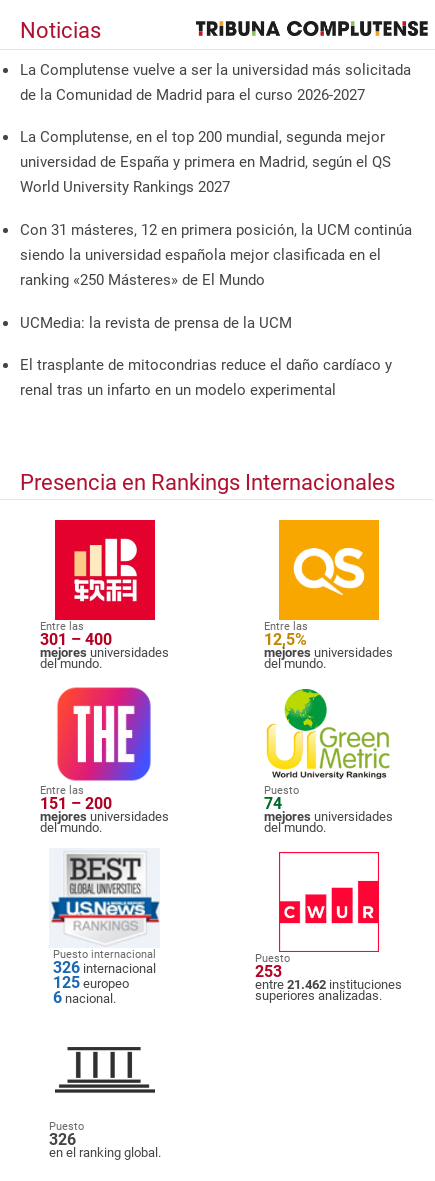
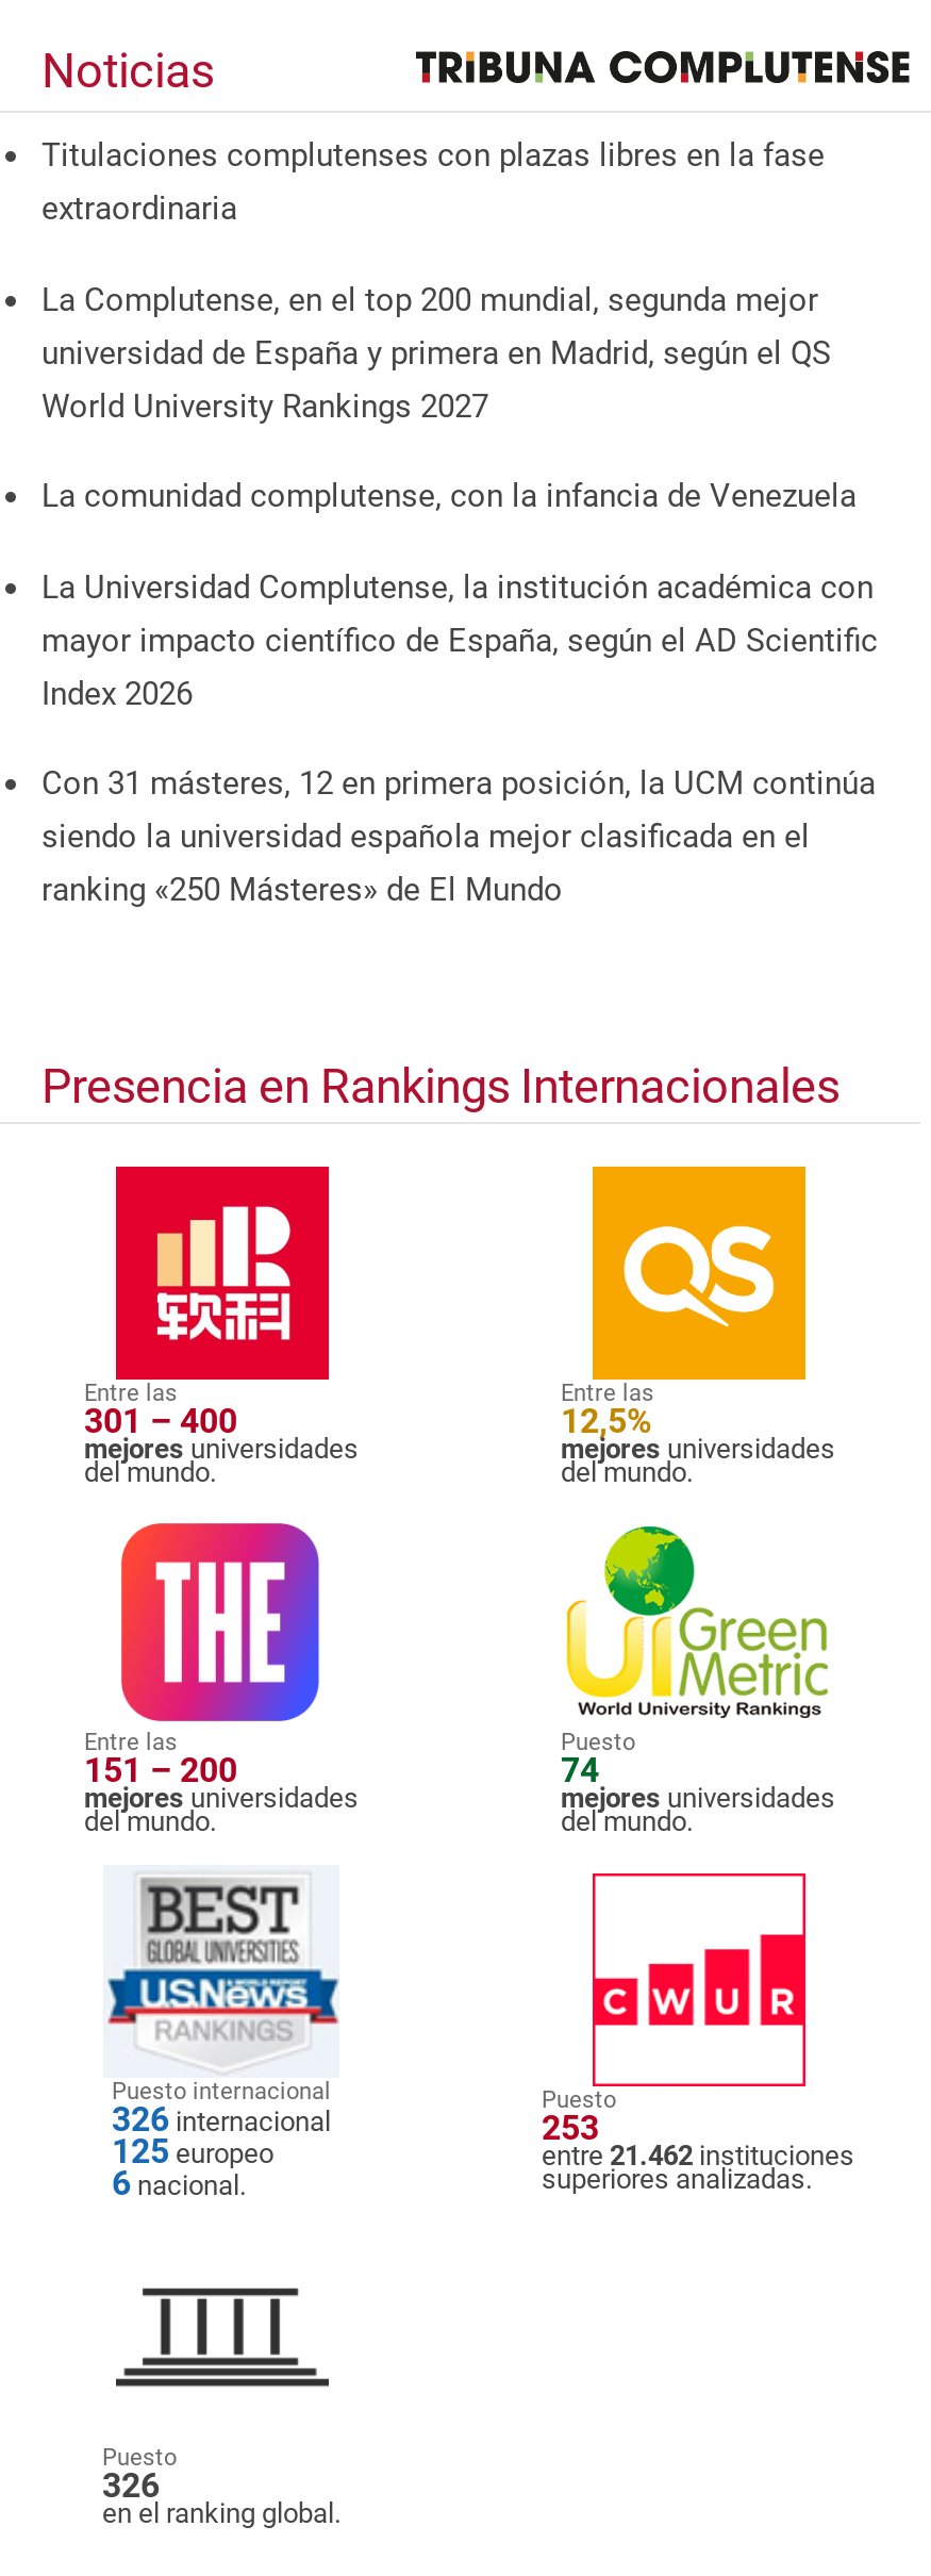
- La Complutense vuelve a ser la universidad más solicitada
- de la Comunidad de Madrid para el curso 2026-2027
+ Titulaciones complutenses con plazas libres en la fase
+ extraordinaria

+ La comunidad complutense, con la infancia de Venezuela
+ La Universidad Complutense, la institución académica con
+ mayor impacto científico de España, según el AD Scientific
+ Index 2026

moved down: Con 31 másteres, 12 en primera posición, la UCM continúa | siendo la universidad española mejor clasificada en el | ranking «250 Másteres» de El Mundo

- UCMedia: la revista de prensa de la UCM
- El trasplante de mitocondrias reduce el daño cardíaco y
- renal tras un infarto en un modelo experimental
